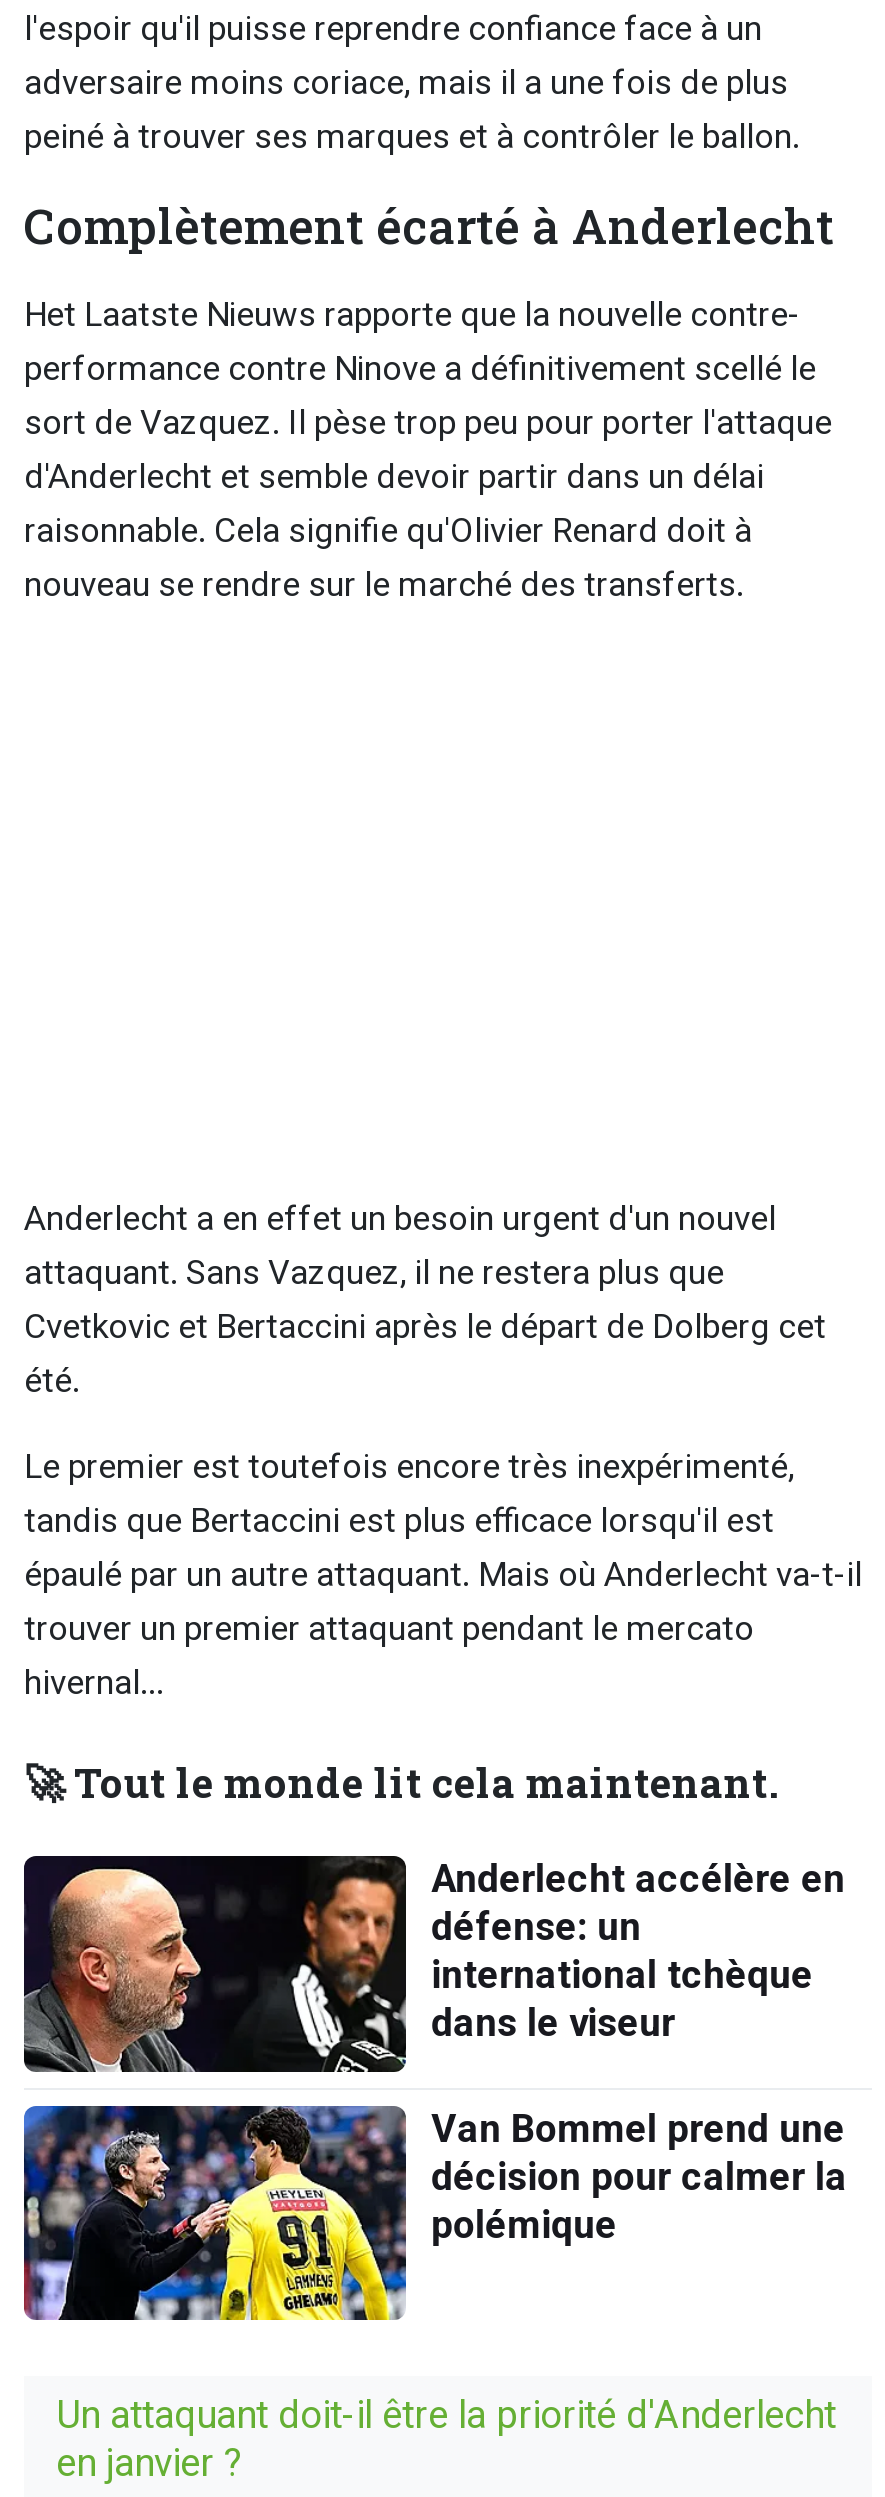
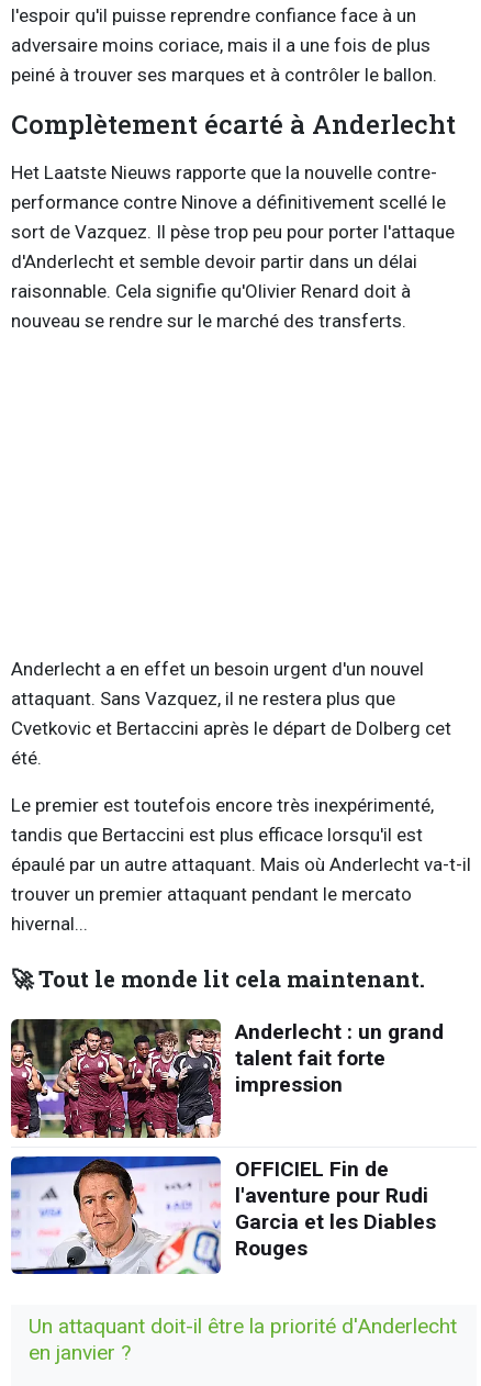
- [image]
- Anderlecht accélère en
- défense: un
- international tchèque
- dans le viseur
+ [image]
+ Anderlecht : un grand
+ talent fait forte
+ impression

- [image]
- Van Bommel prend une
- décision pour calmer la
- polémique
+ [image]
+ OFFICIEL Fin de
+ l'aventure pour Rudi
+ Garcia et les Diables
+ Rouges
